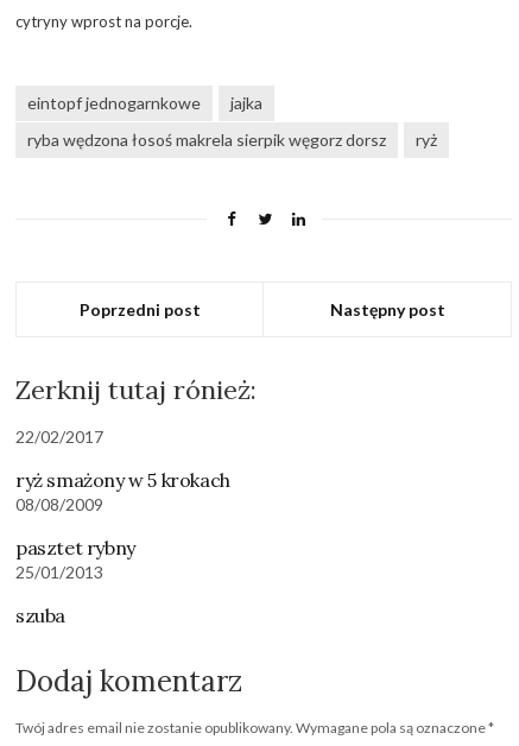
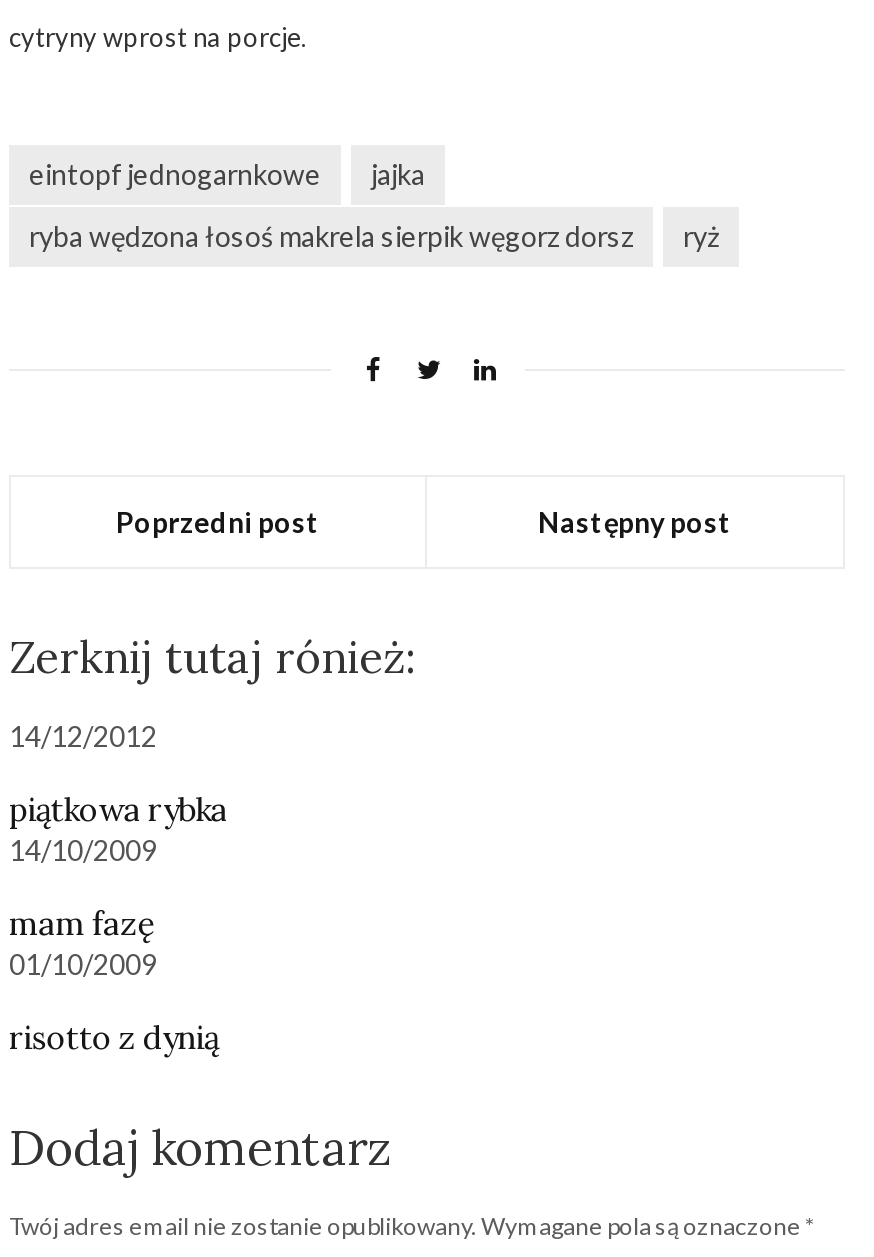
- 22/02/2017
+ 14/12/2012

- ryż smażony w 5 krokach
- 08/08/2009
+ piątkowa rybka
+ 14/10/2009

- pasztet rybny
- 25/01/2013
+ mam fazę
+ 01/10/2009

- szuba
+ risotto z dynią
